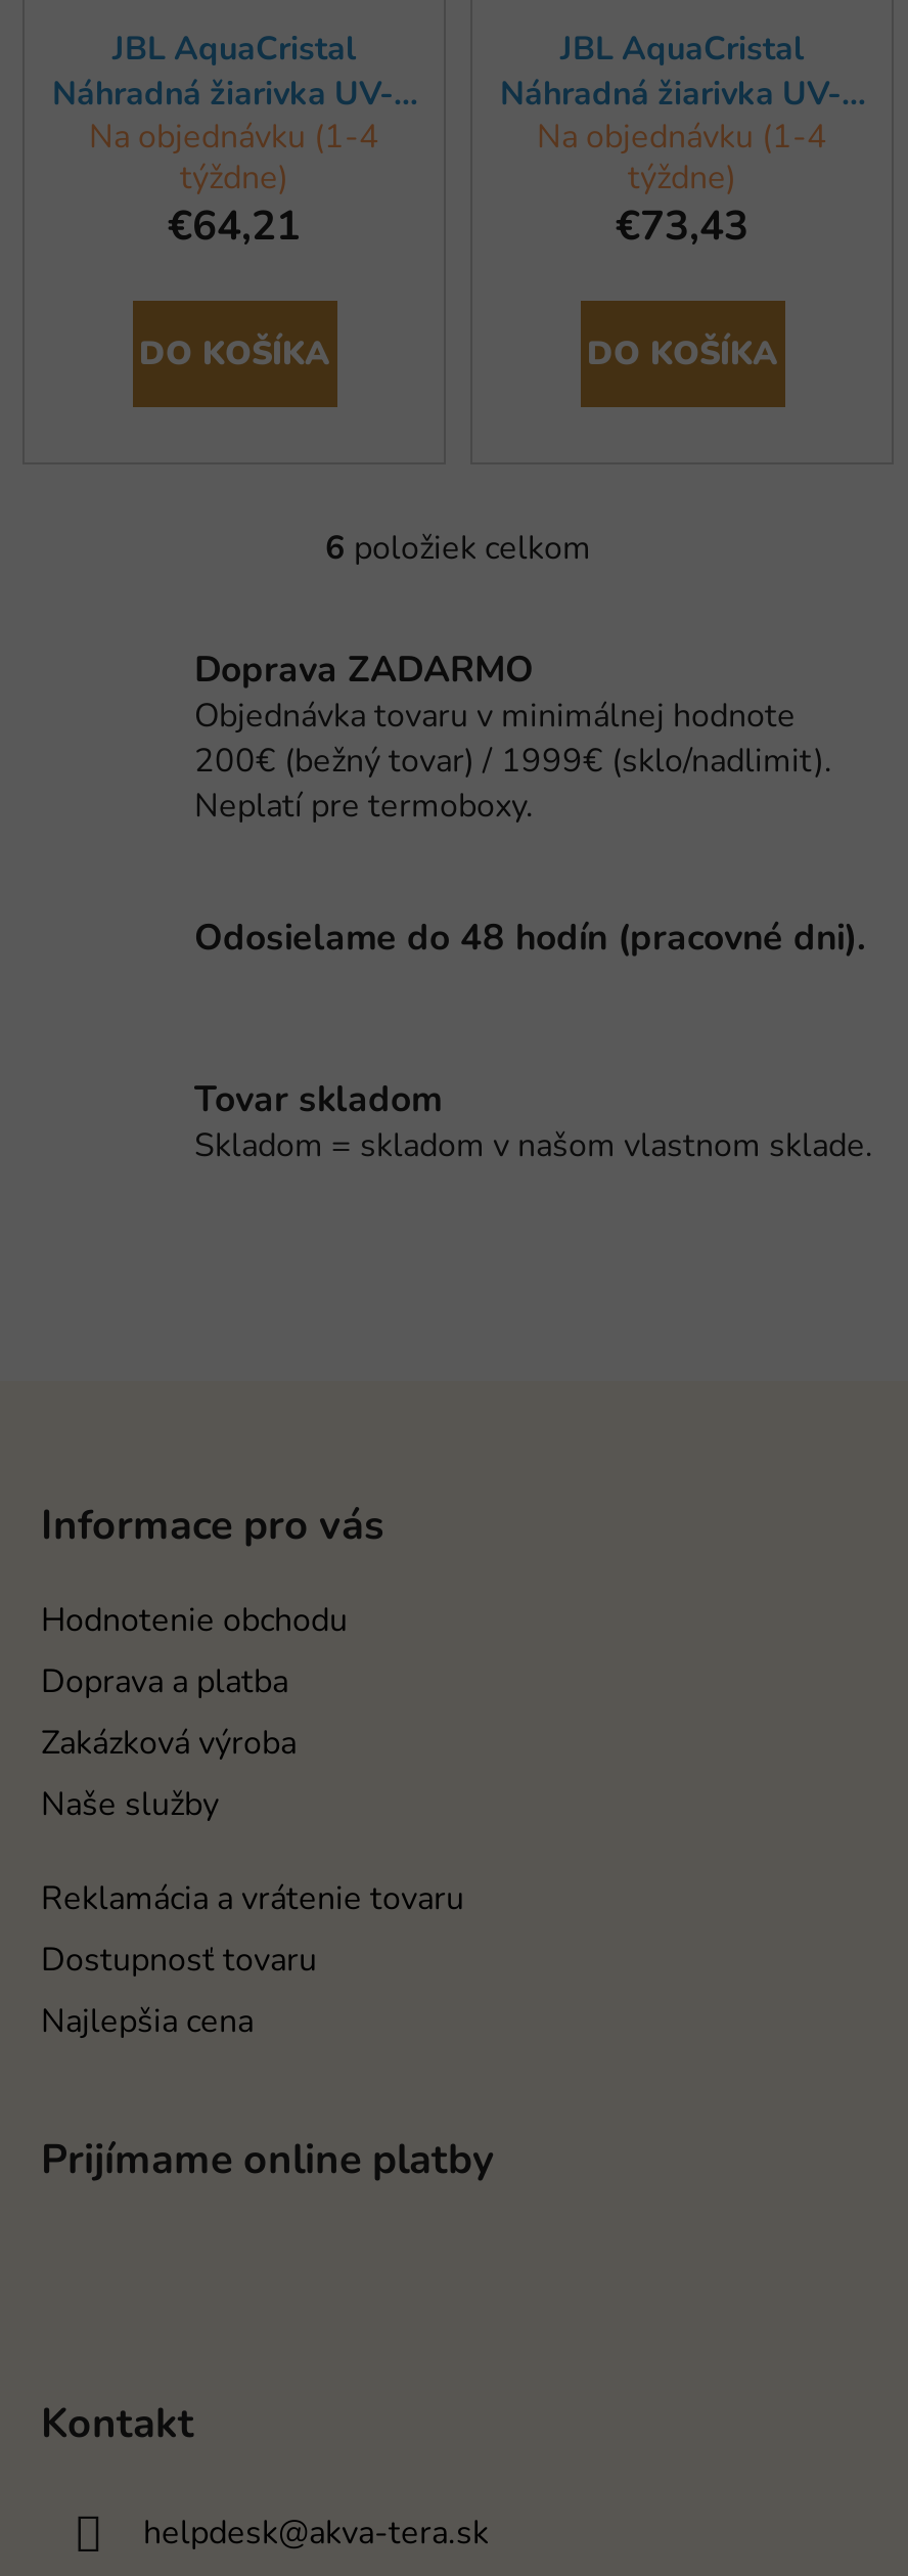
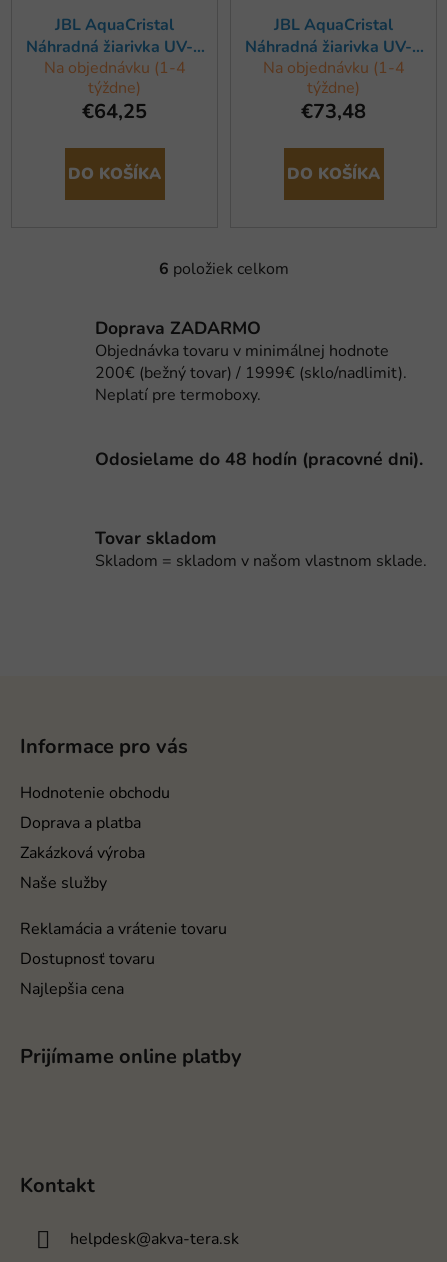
- €64,21
+ €64,25

- €73,43
+ €73,48
